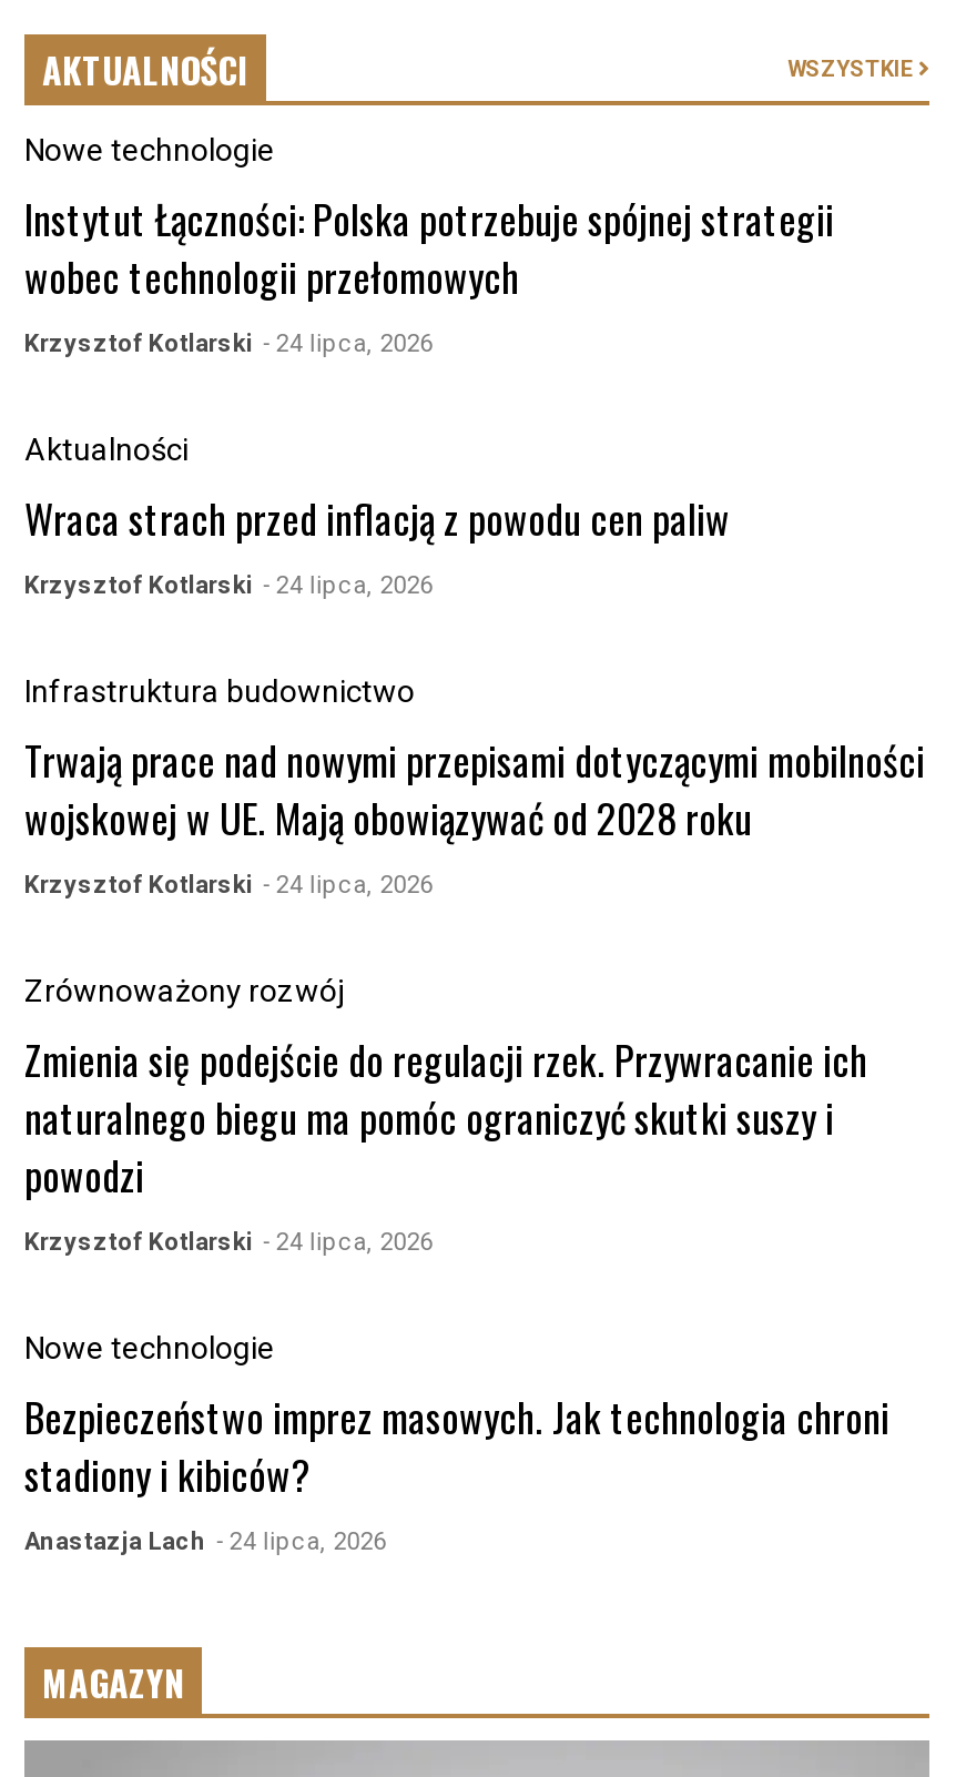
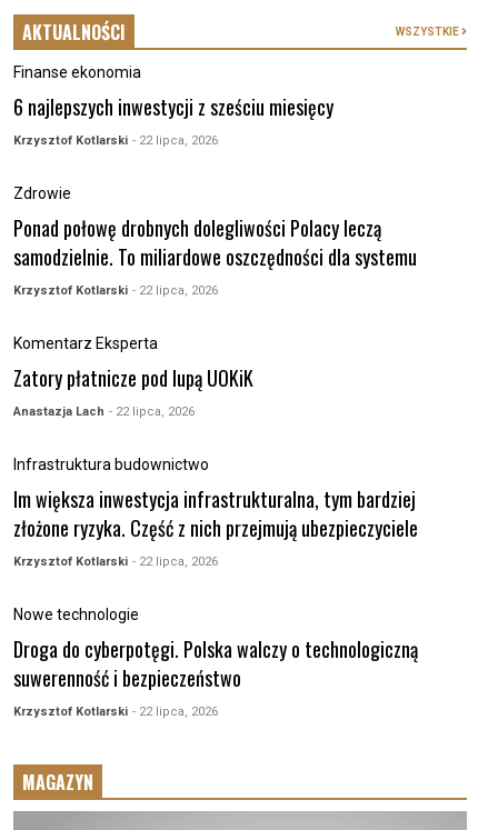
- Nowe technologie
- Instytut Łączności: Polska potrzebuje spójnej strategii
- wobec technologii przełomowych
- Krzysztof Kotlarski - 24 lipca, 2026
- Aktualności
- Wraca strach przed inflacją z powodu cen paliw
- Krzysztof Kotlarski - 24 lipca, 2026
+ Finanse ekonomia
+ 6 najlepszych inwestycji z sześciu miesięcy
+ Krzysztof Kotlarski - 22 lipca, 2026
+ Zdrowie
+ Ponad połowę drobnych dolegliwości Polacy leczą
+ samodzielnie. To miliardowe oszczędności dla systemu
+ Krzysztof Kotlarski - 22 lipca, 2026
+ Komentarz Eksperta
+ Zatory płatnicze pod lupą UOKiK
+ Anastazja Lach - 22 lipca, 2026

moved down: Infrastruktura budownictwo

- Trwają prace nad nowymi przepisami dotyczącymi mobilności
- wojskowej w UE. Mają obowiązywać od 2028 roku
- Krzysztof Kotlarski - 24 lipca, 2026
- Zrównoważony rozwój
- Zmienia się podejście do regulacji rzek. Przywracanie ich
- naturalnego biegu ma pomóc ograniczyć skutki suszy i
- powodzi
- Krzysztof Kotlarski - 24 lipca, 2026
+ Im większa inwestycja infrastrukturalna, tym bardziej
+ złożone ryzyka. Część z nich przejmują ubezpieczyciele
+ Krzysztof Kotlarski - 22 lipca, 2026

- Bezpieczeństwo imprez masowych. Jak technologia chroni
- stadiony i kibiców?
- Anastazja Lach - 24 lipca, 2026
+ Droga do cyberpotęgi. Polska walczy o technologiczną
+ suwerenność i bezpieczeństwo
+ Krzysztof Kotlarski - 22 lipca, 2026
